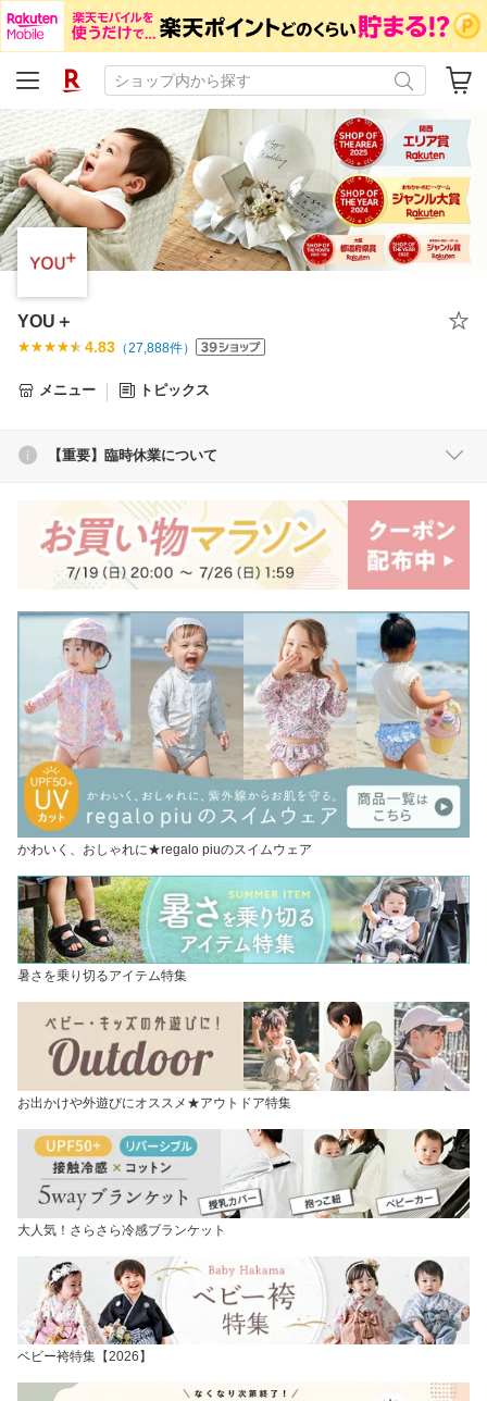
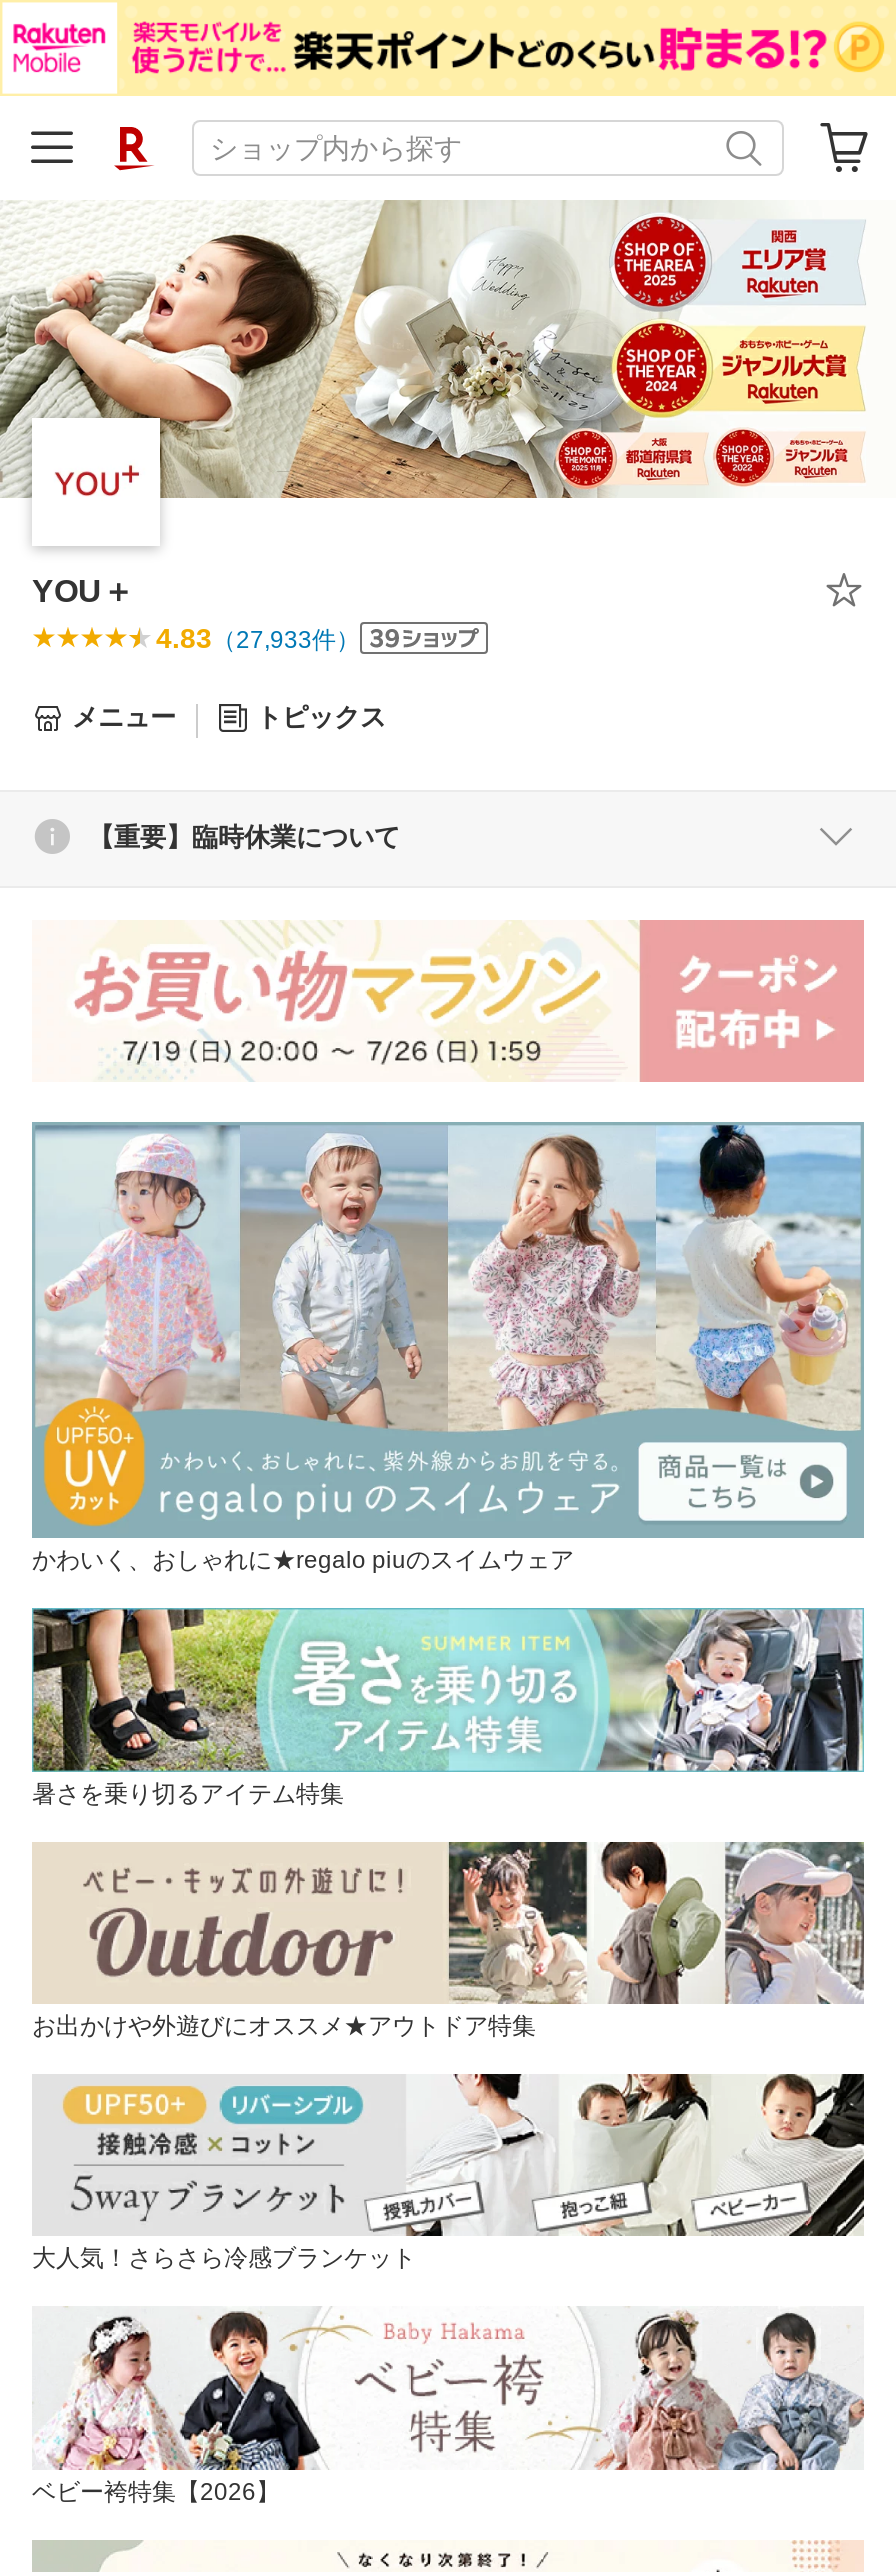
- 4.83（27,888件）
+ 4.83（27,933件）
